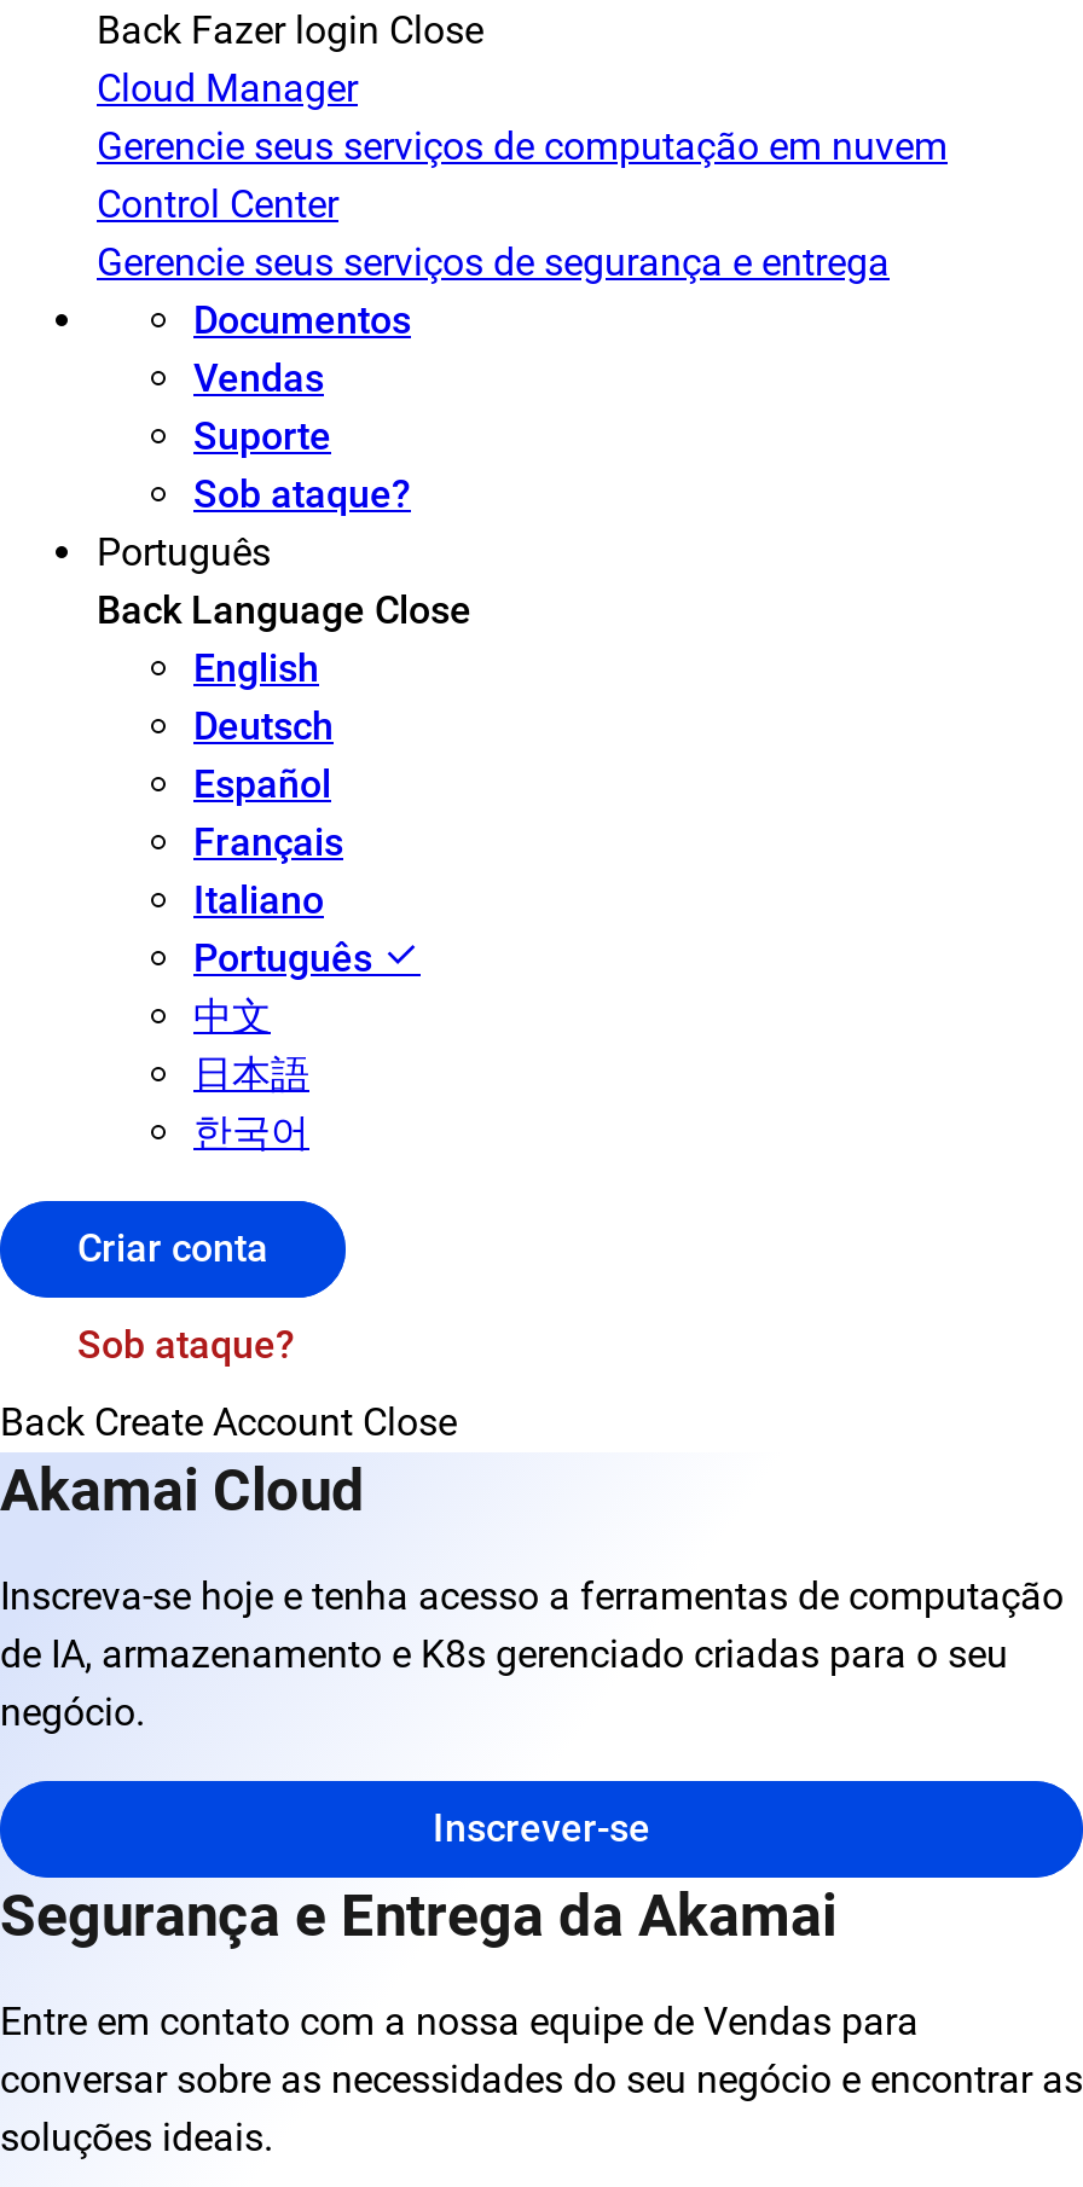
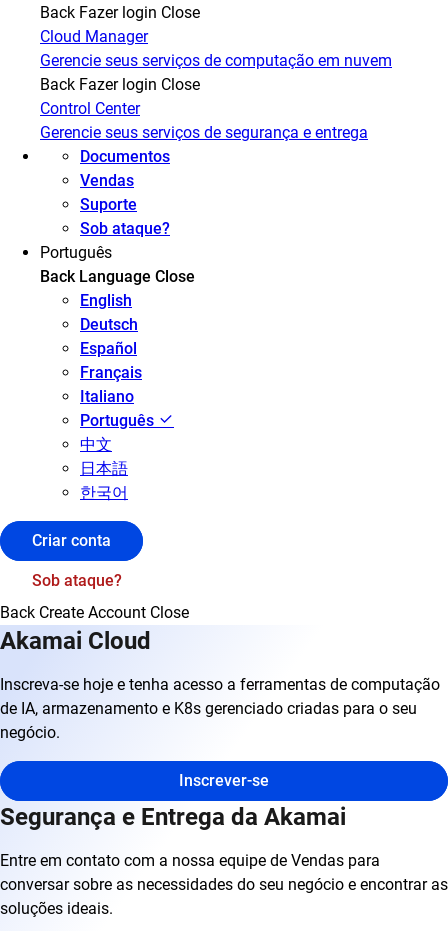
+ Back Fazer login Close
